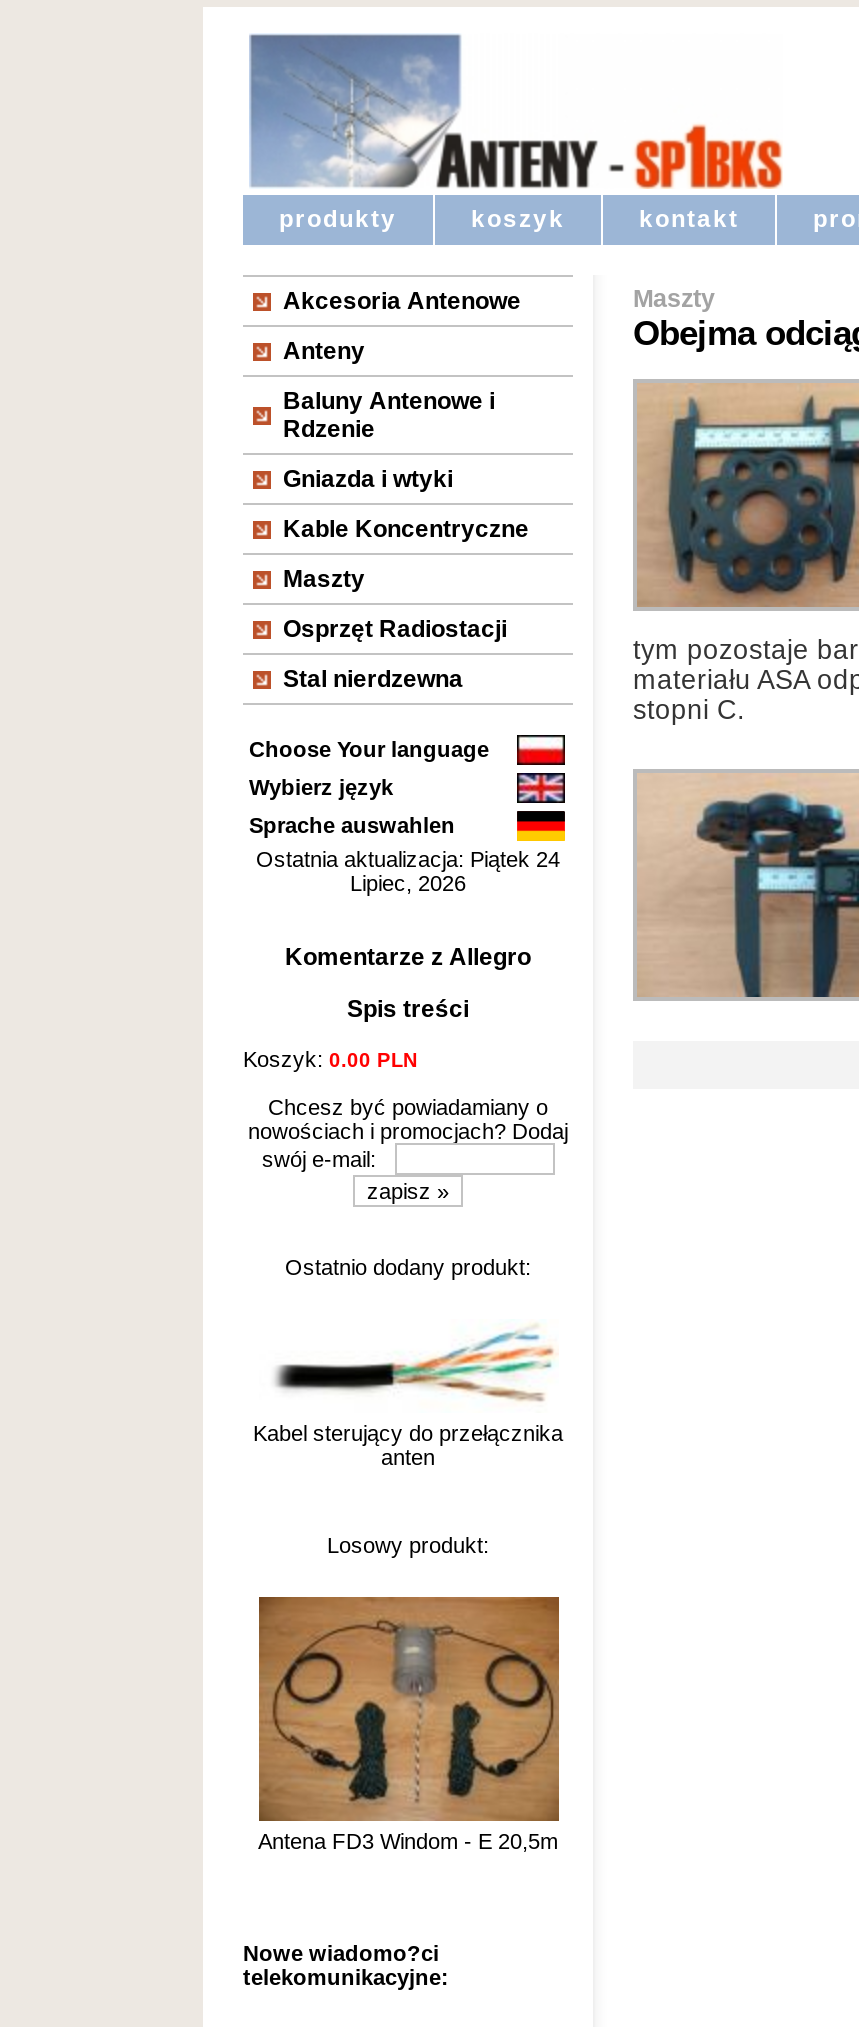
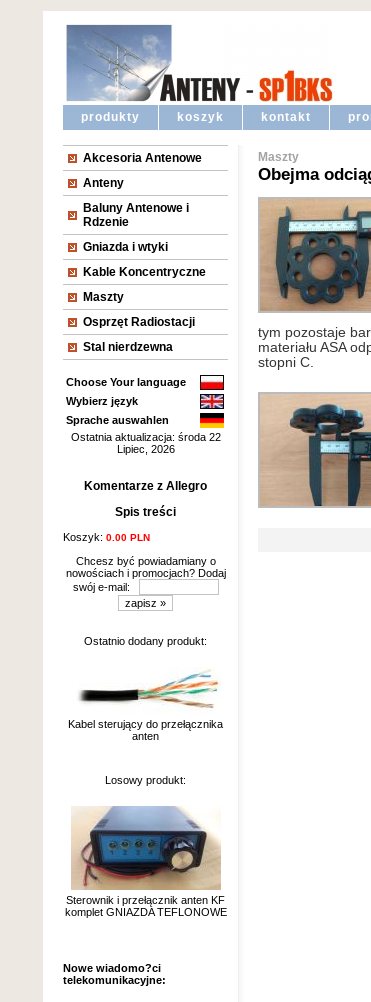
- Ostatnia aktualizacja: Piątek 24
+ Ostatnia aktualizacja: środa 22

- [image]
- Antena FD3 Windom - E 20,5m
+ [image]
+ Sterownik i przełącznik anten KF
+ komplet GNIAZDA TEFLONOWE
